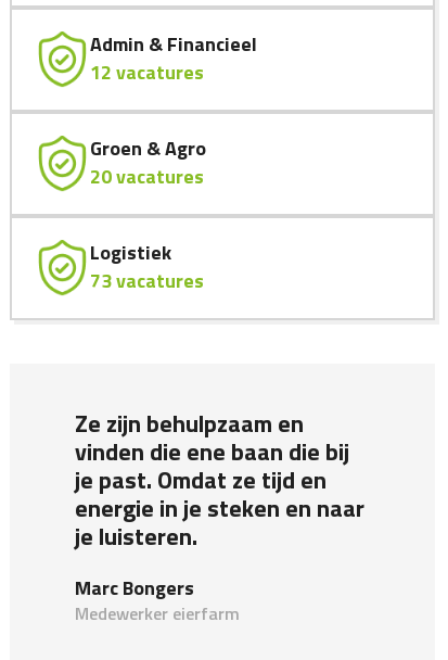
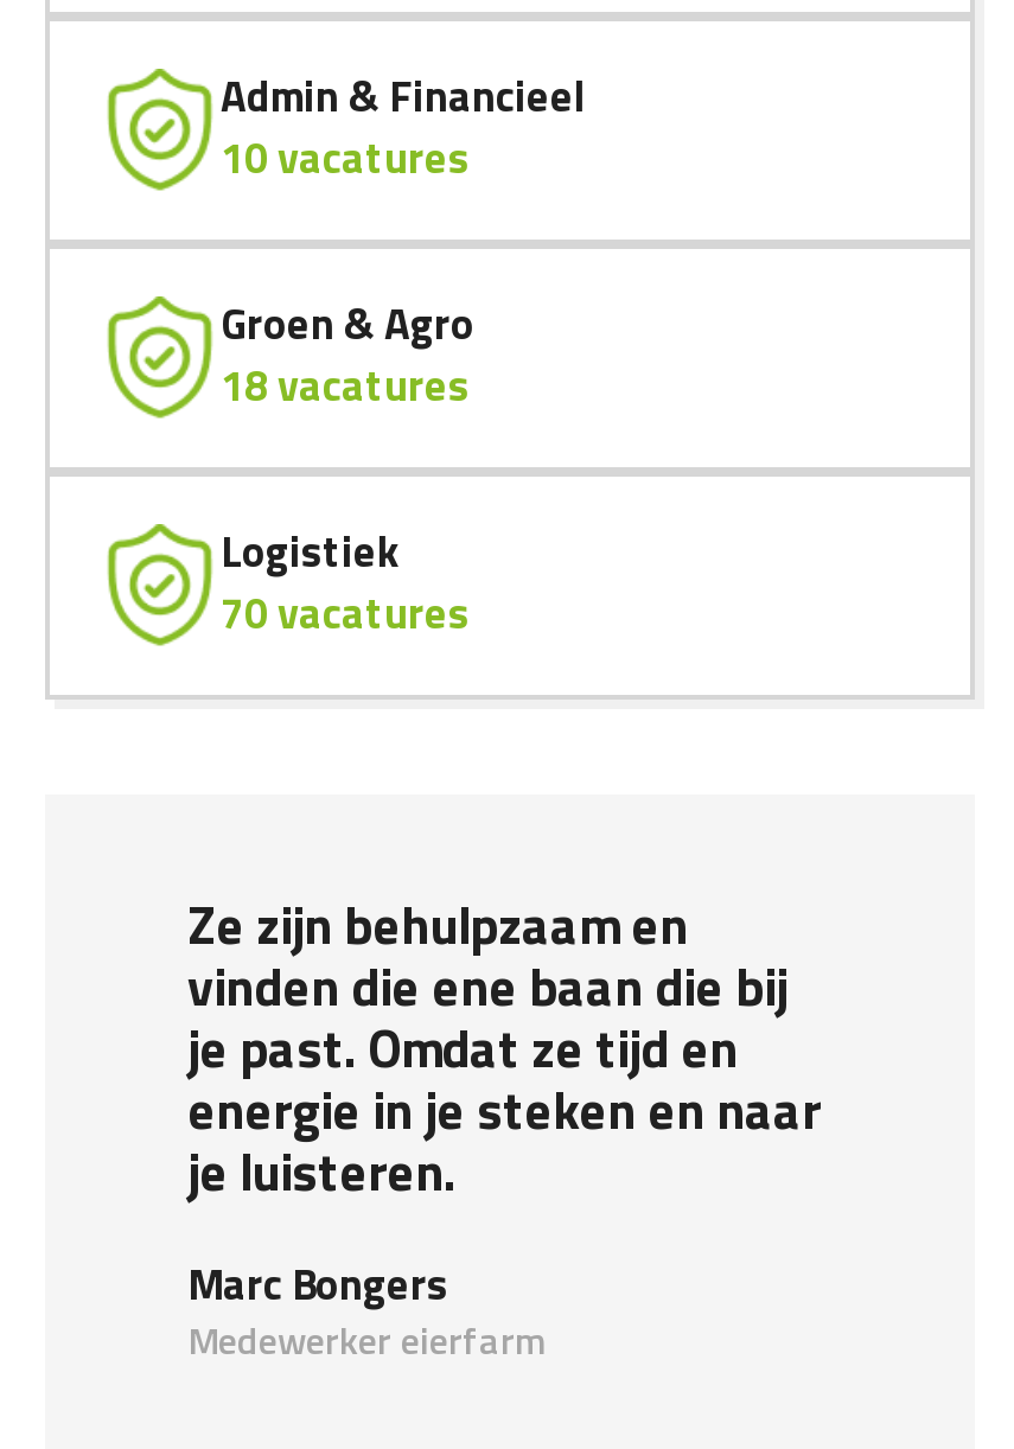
- 12 vacatures
+ 10 vacatures

- 20 vacatures
+ 18 vacatures

- 73 vacatures
+ 70 vacatures
